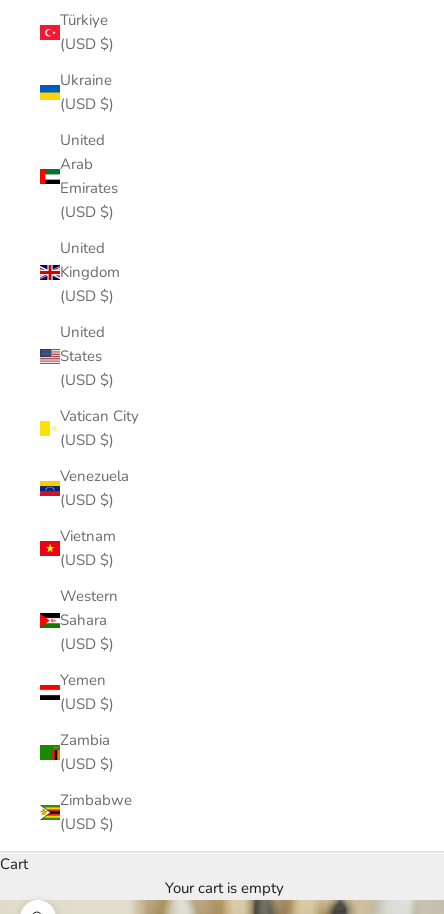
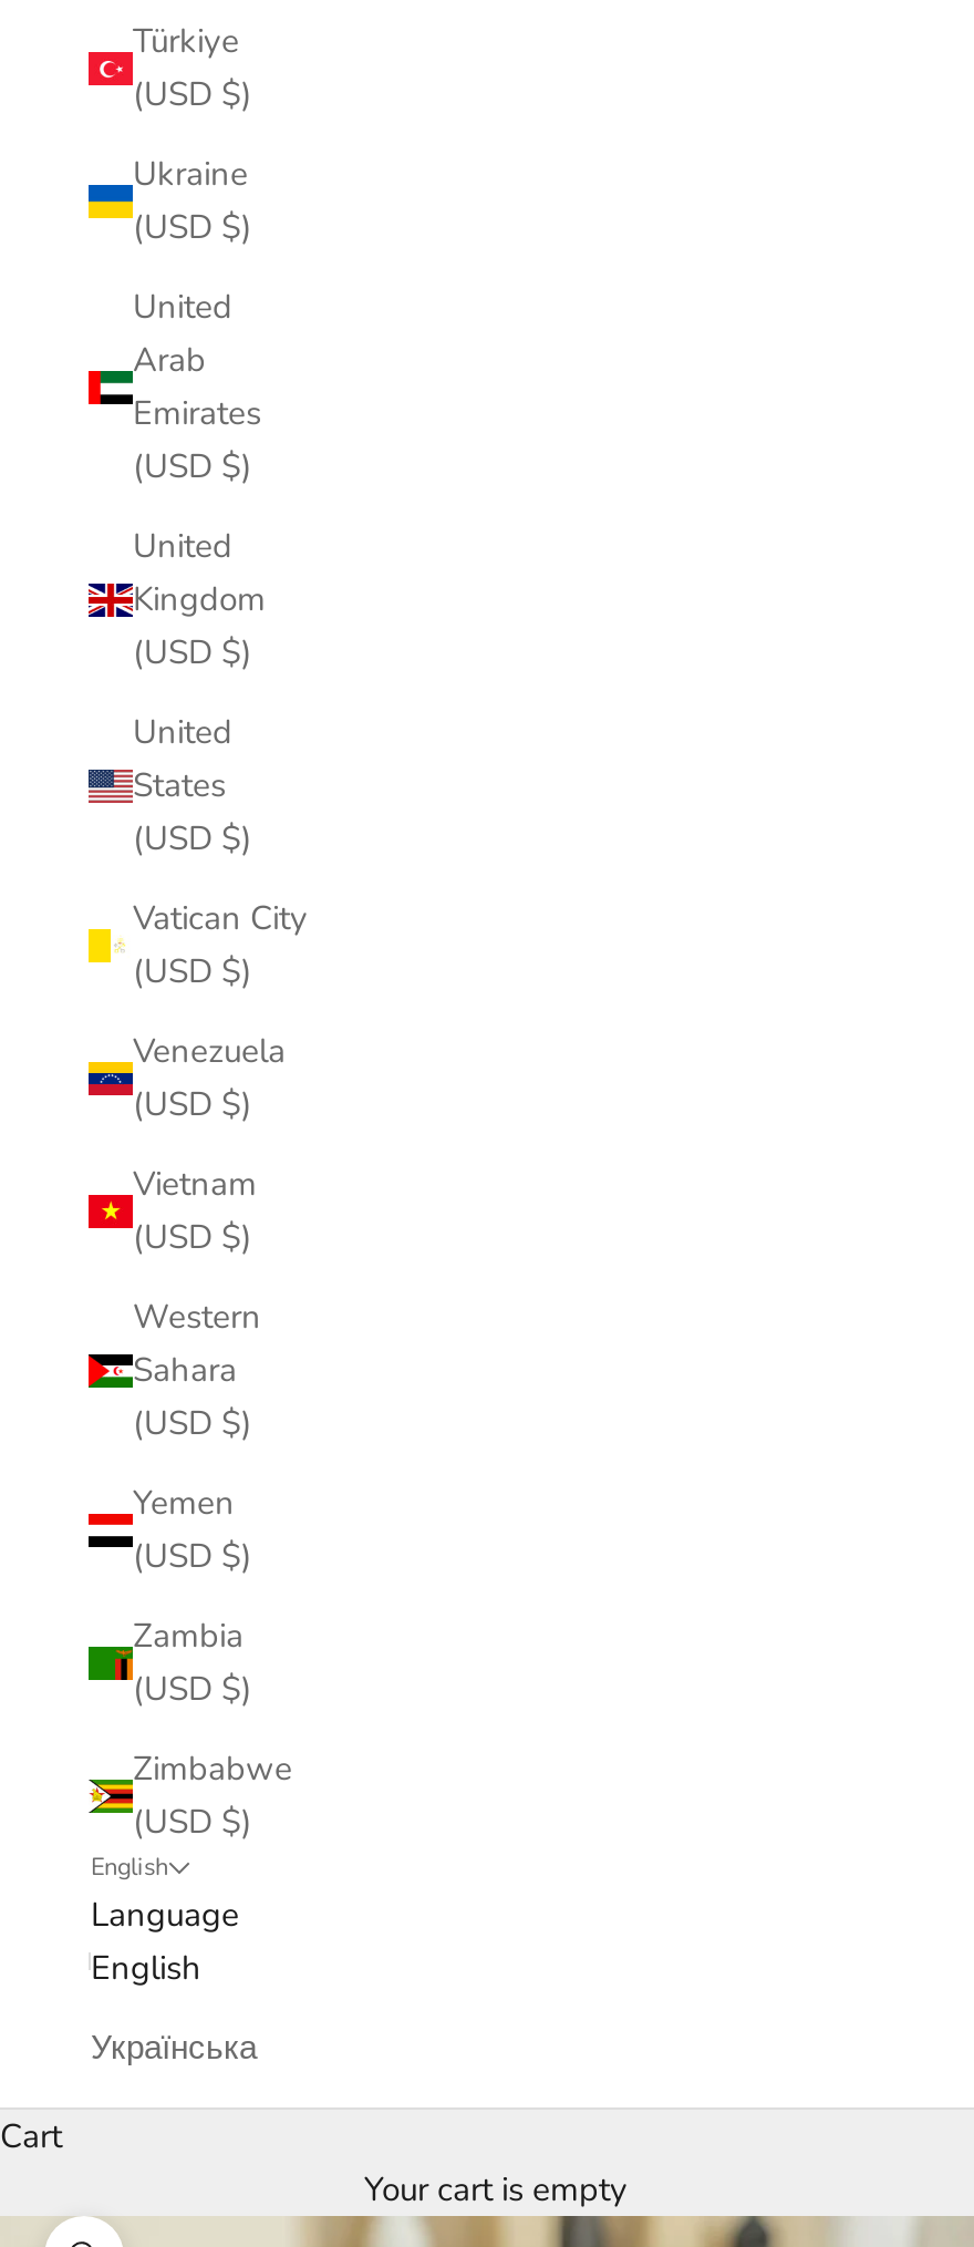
+ English
+ Language
+ English
+ Українська
